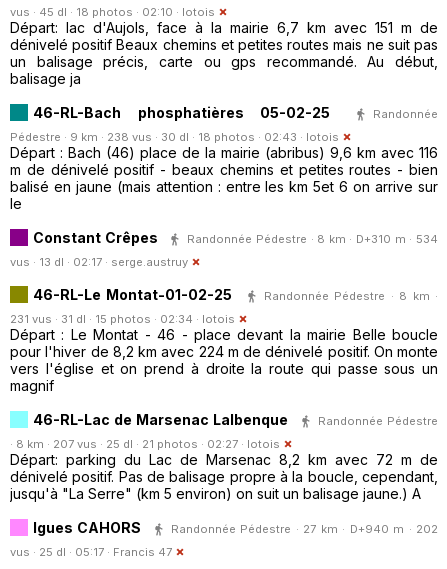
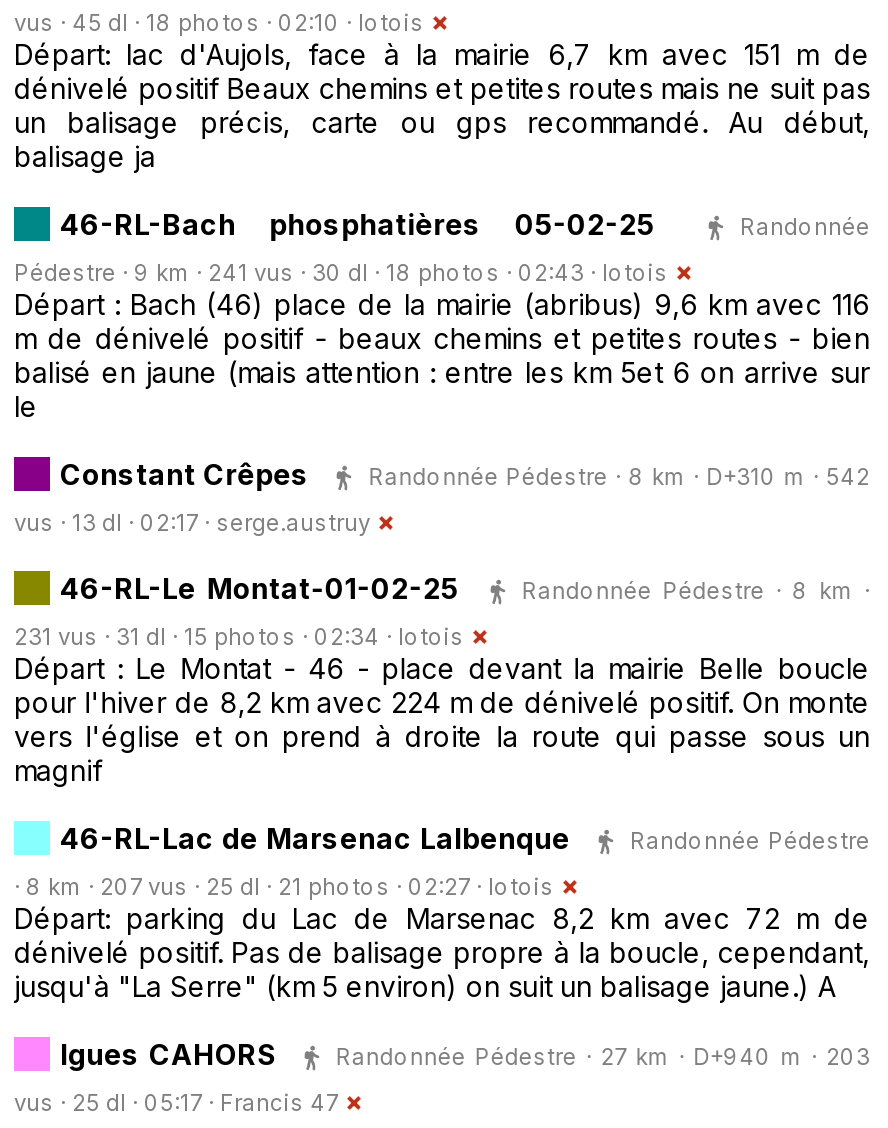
- Pédestre · 9 km · 238 vus · 30 dl · 18 photos · 02:43 · lotois
+ Pédestre · 9 km · 241 vus · 30 dl · 18 photos · 02:43 · lotois

- Randonnée Pédestre · 8 km · D+310 m · 534
+ Randonnée Pédestre · 8 km · D+310 m · 542

- Randonnée Pédestre · 27 km · D+940 m · 202
+ Randonnée Pédestre · 27 km · D+940 m · 203
